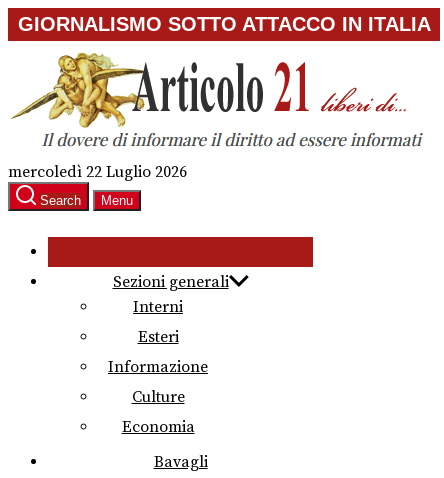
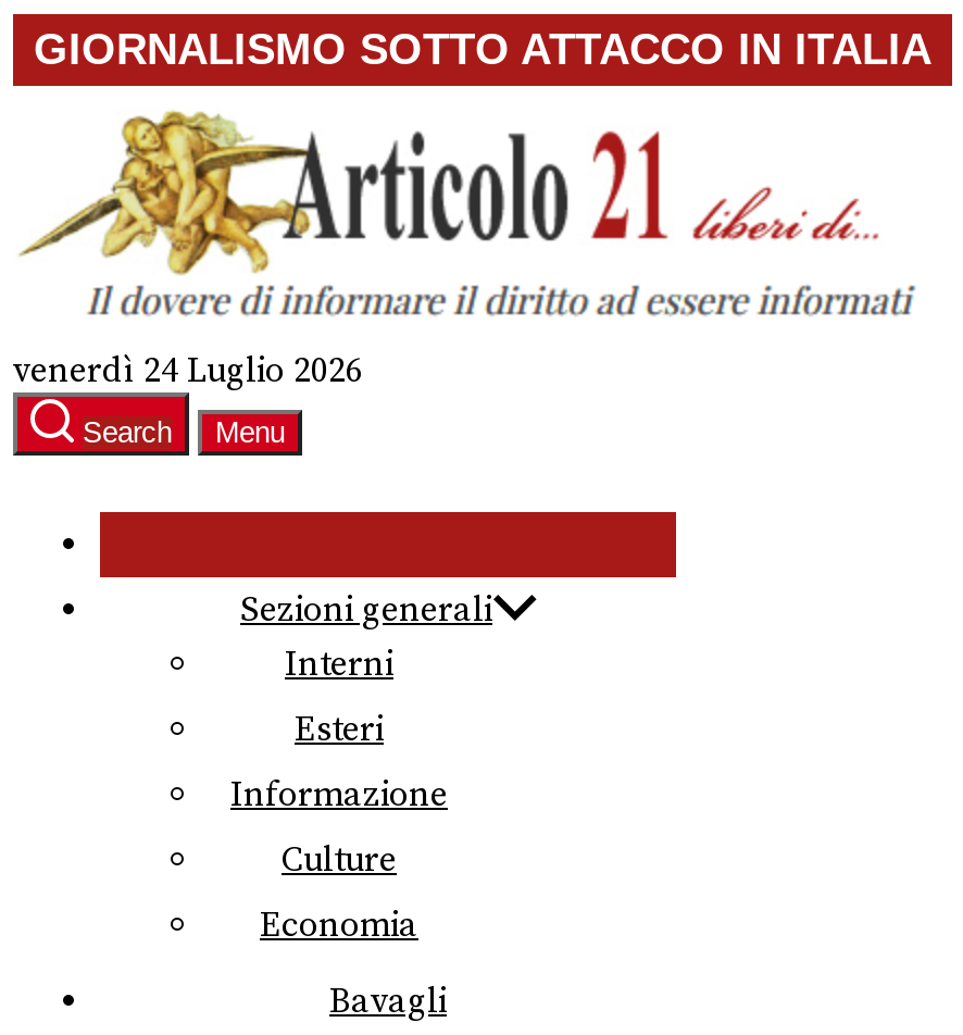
- mercoledì 22 Luglio 2026
+ venerdì 24 Luglio 2026
